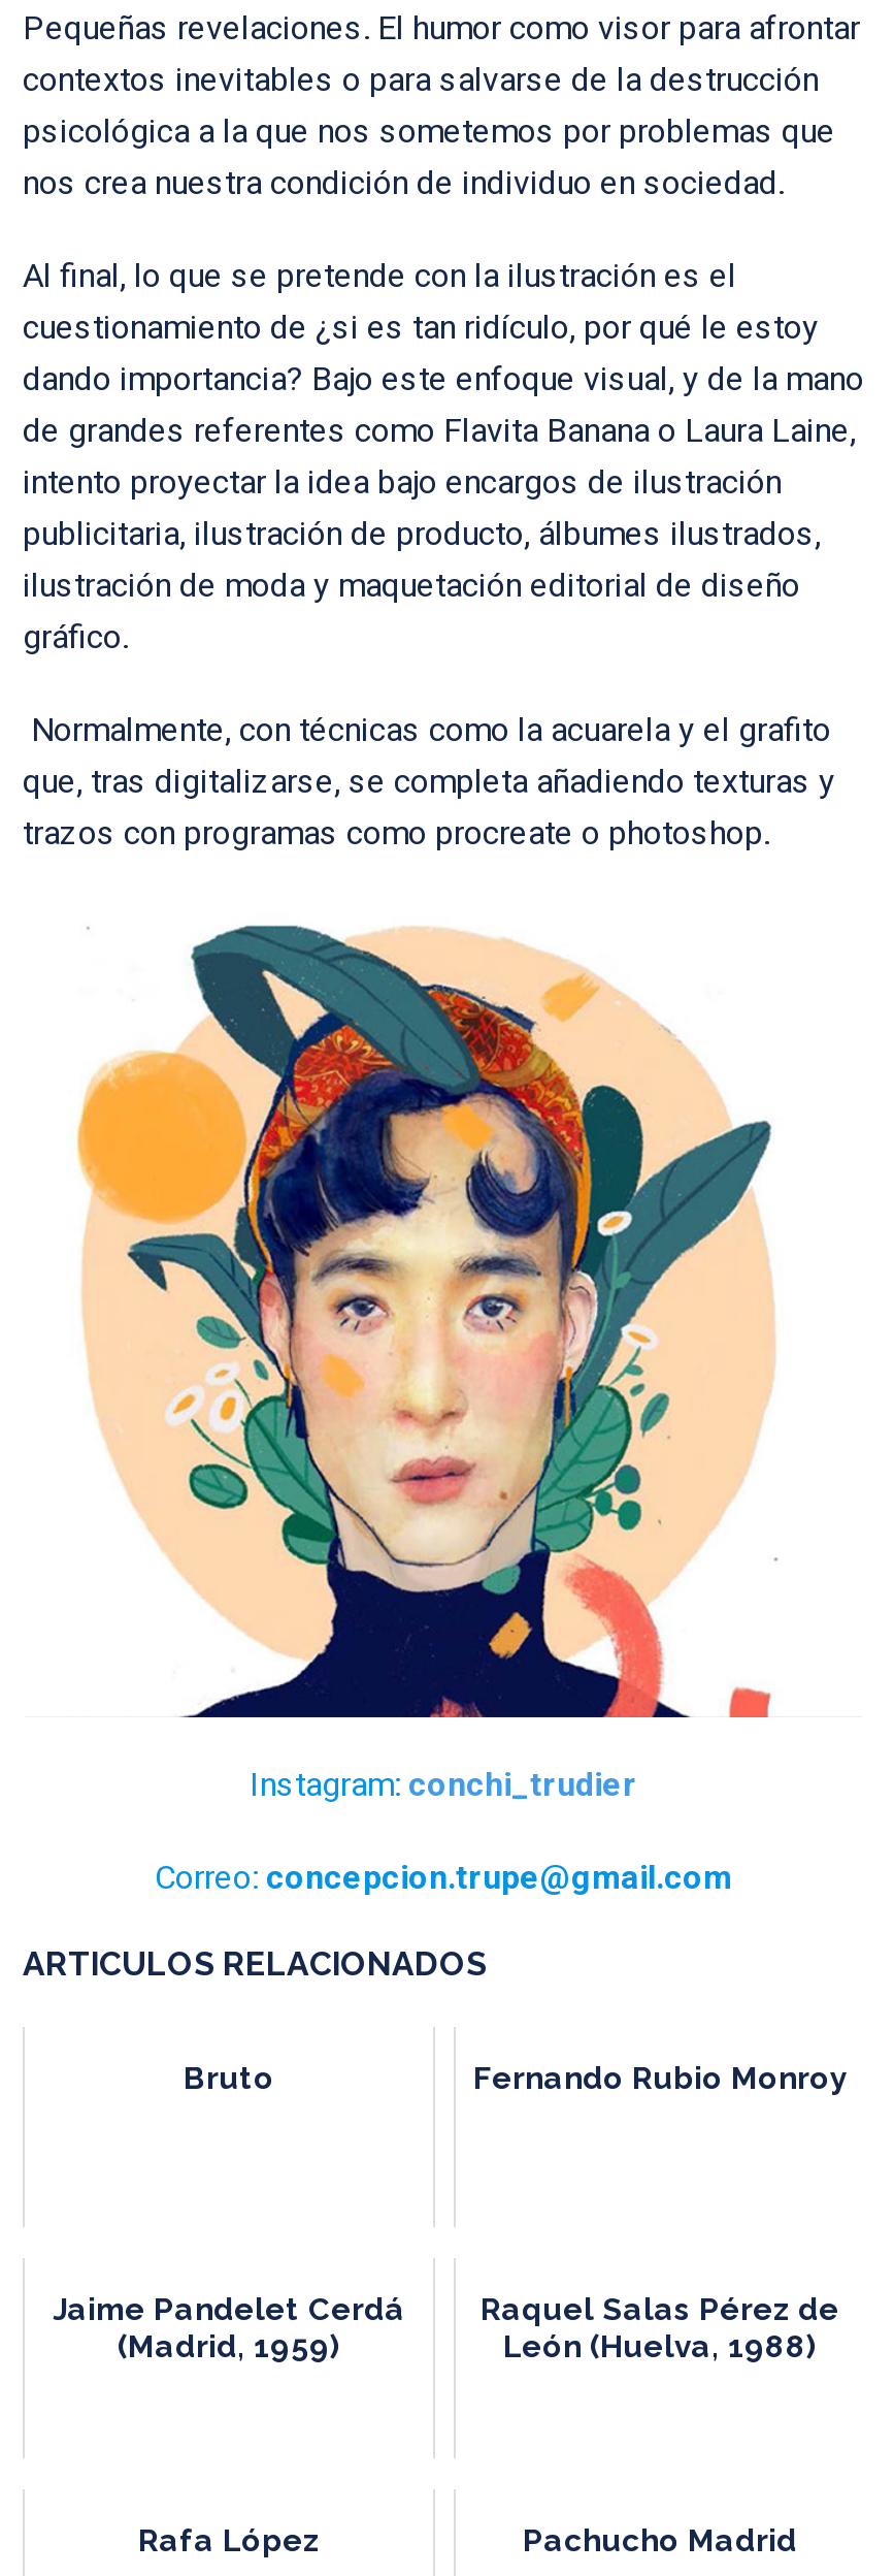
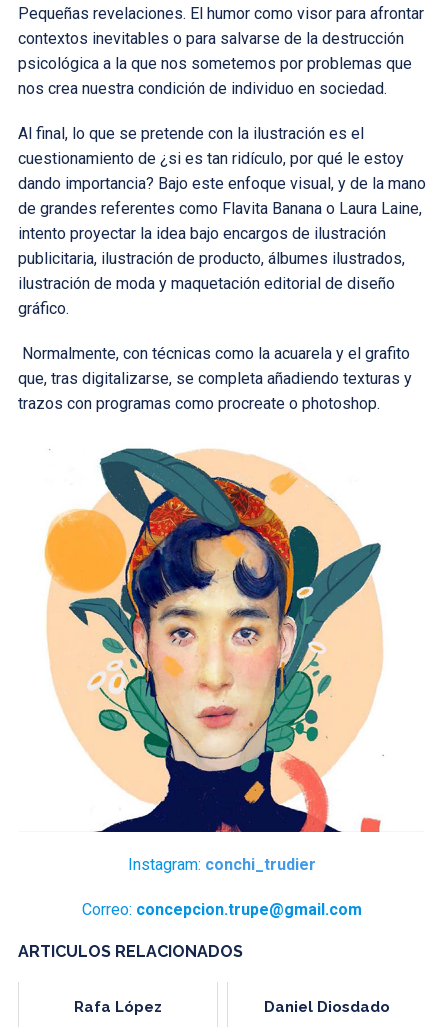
- Bruto
- Fernando Rubio Monroy

- Jaime Pandelet Cerdá
- (Madrid, 1959)

- Raquel Salas Pérez de
- León (Huelva, 1988)

- Pachucho Madrid
+ Daniel Diosdado
